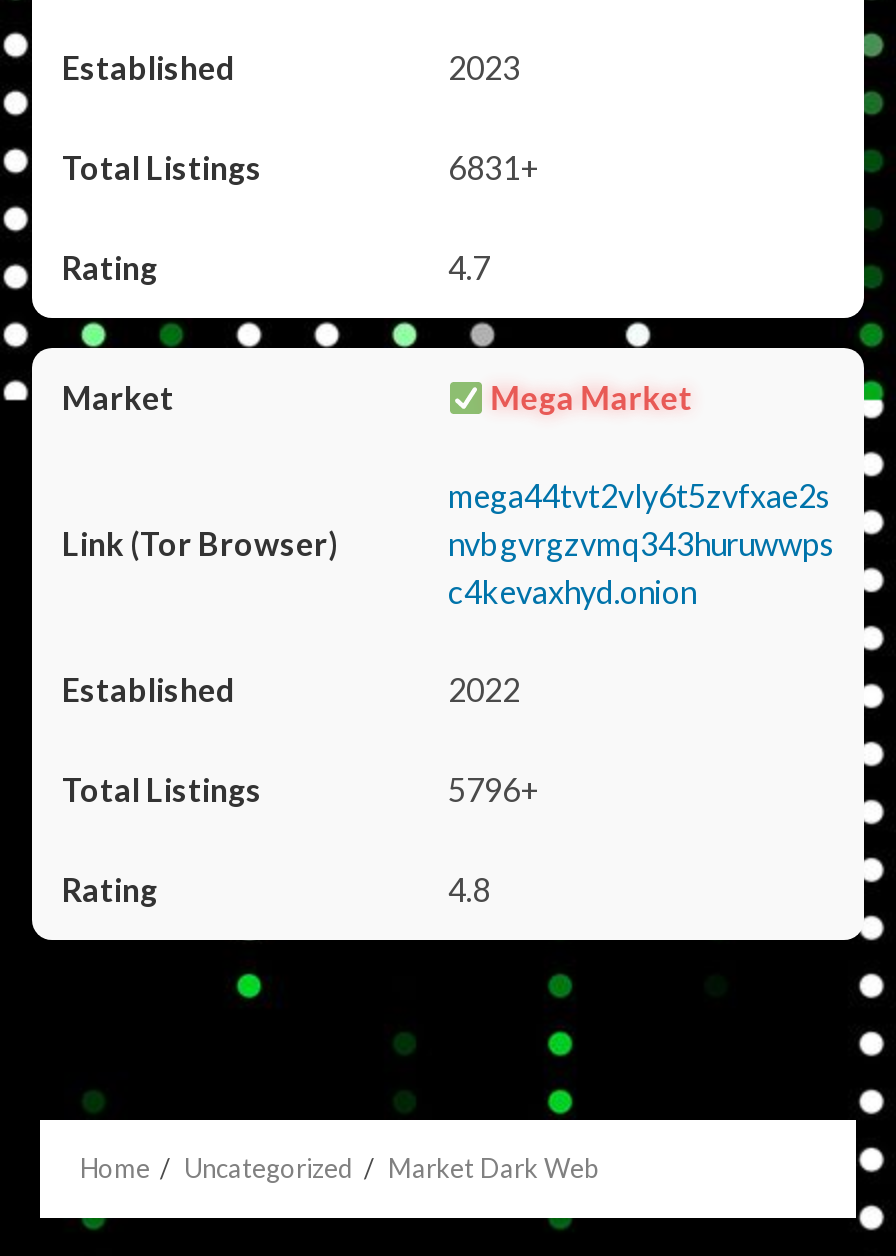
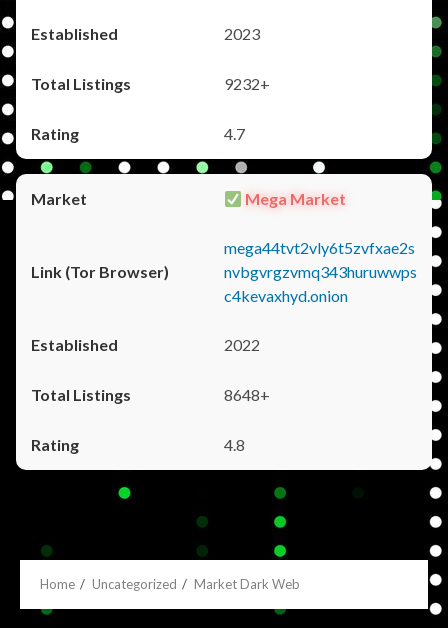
- 6831+
+ 9232+

- 5796+
+ 8648+
